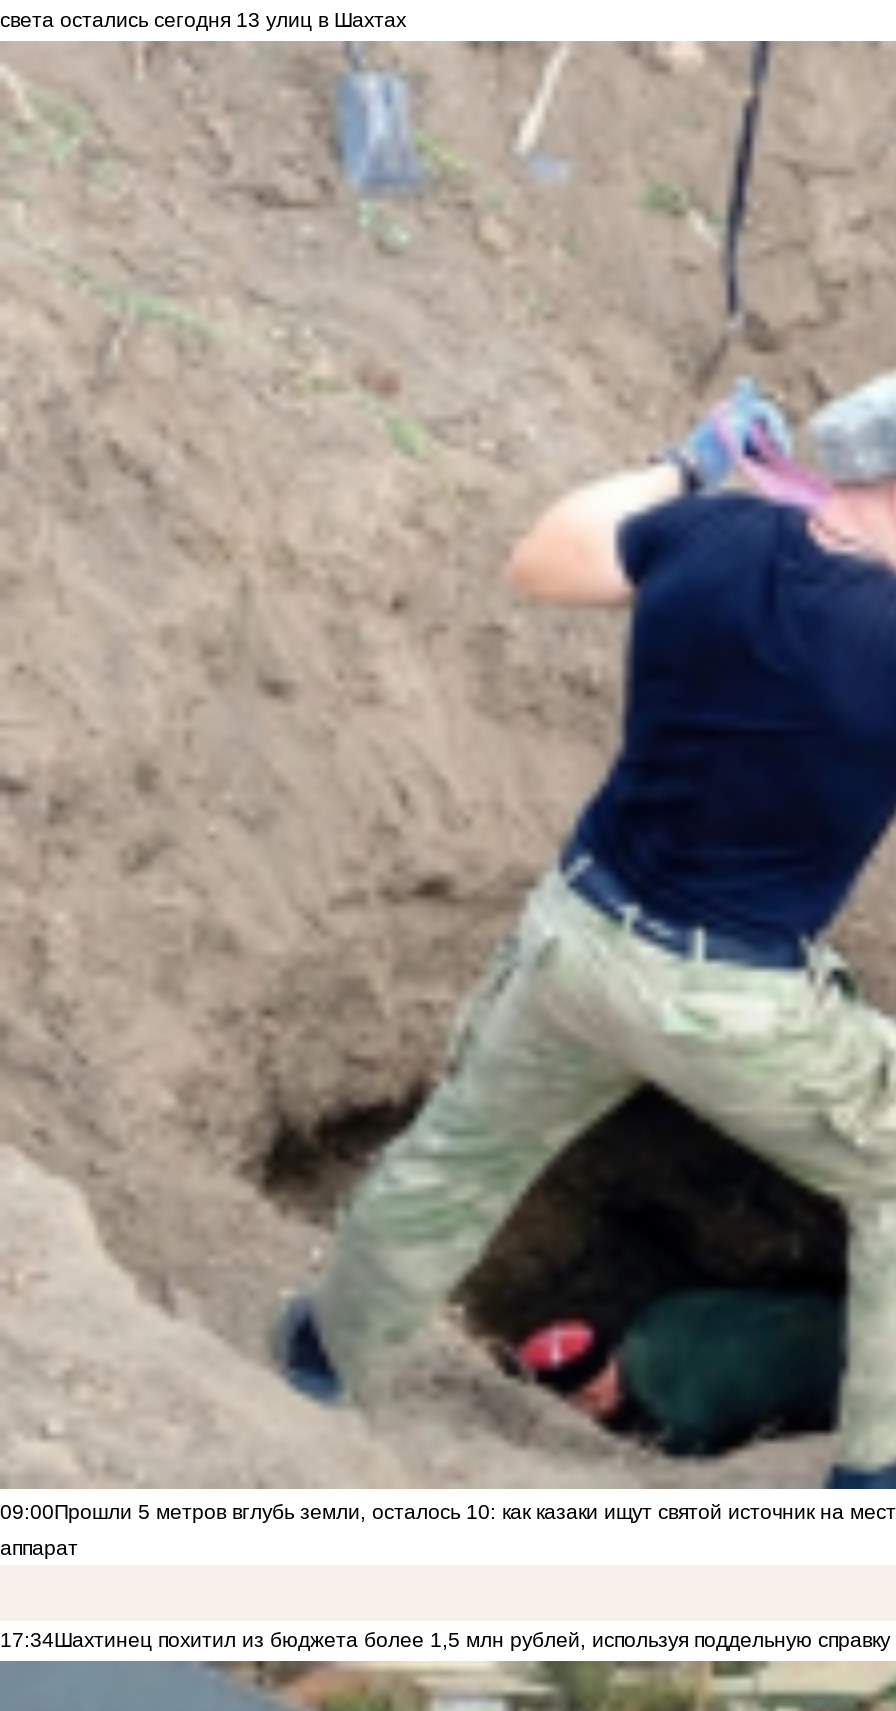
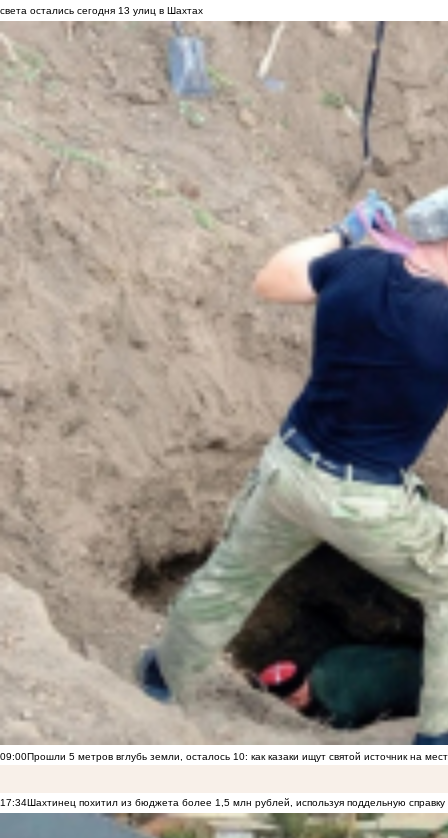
- аппарат
